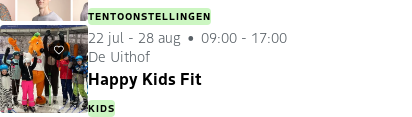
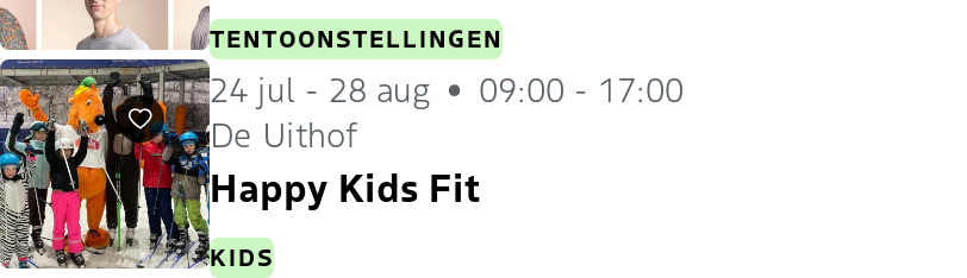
- 22 jul - 28 aug 09:00 - 17:00
+ 24 jul - 28 aug 09:00 - 17:00
